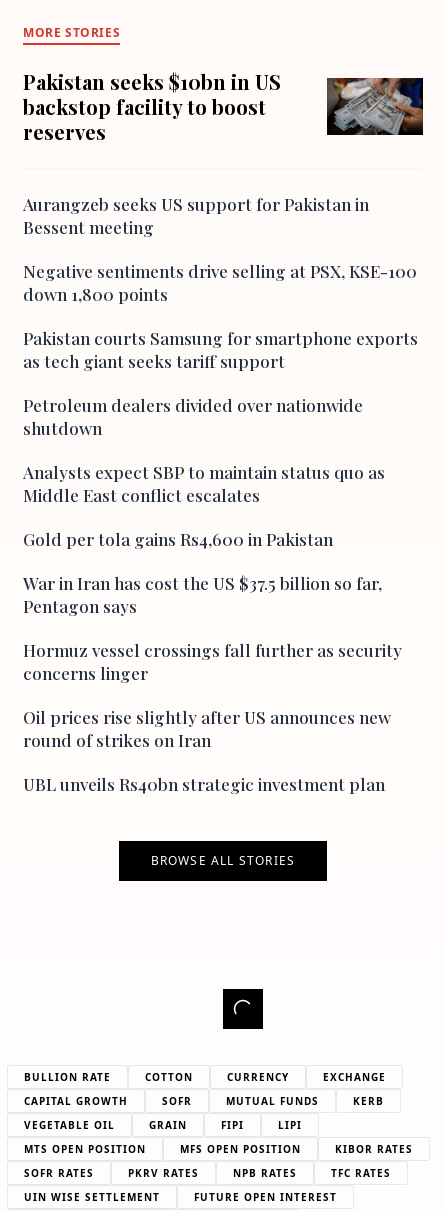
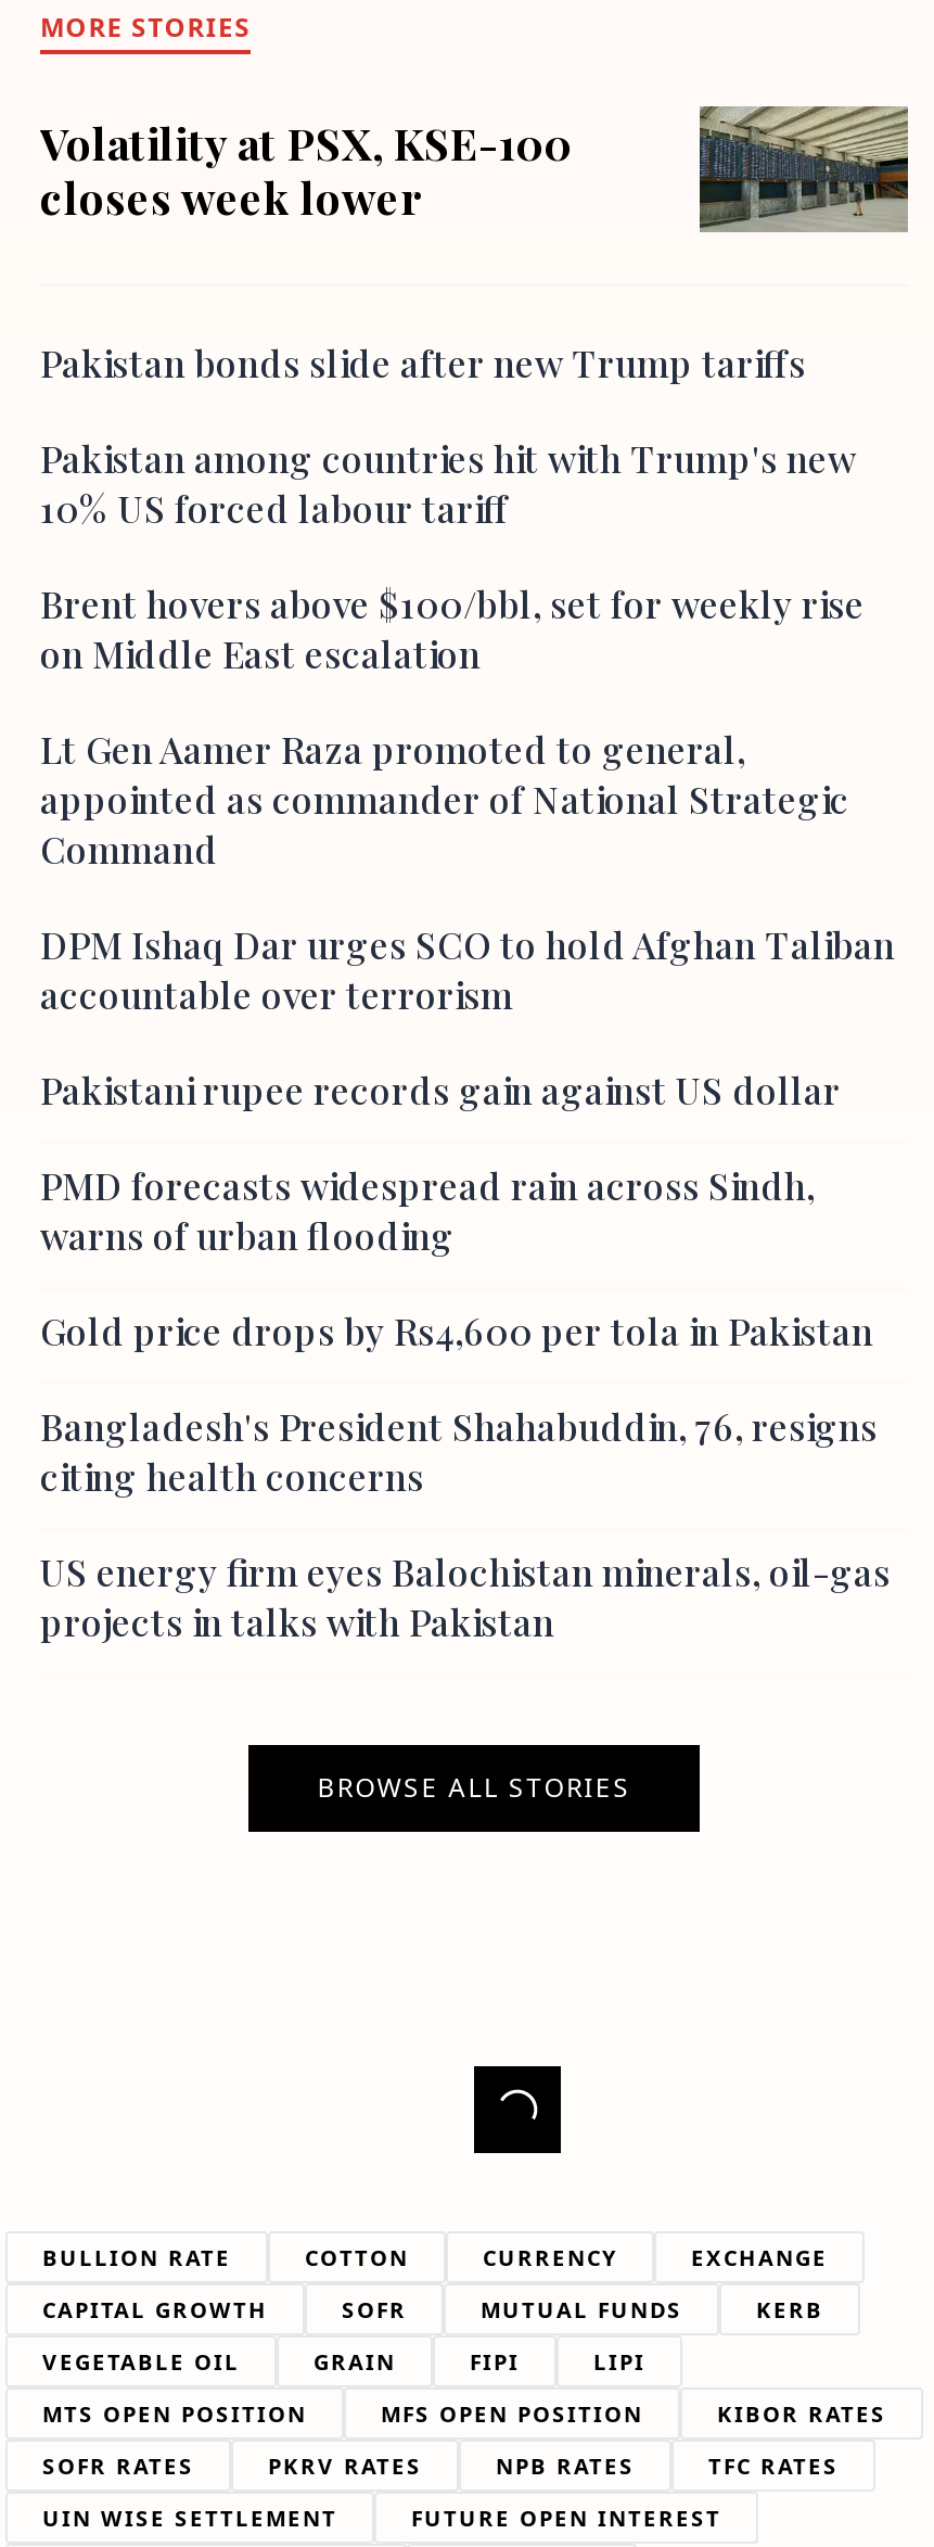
- Pakistan seeks $10bn in US
- backstop facility to boost
- reserves
+ Volatility at PSX, KSE-100
+ closes week lower

- [image]
+ [image]

- Aurangzeb seeks US support for Pakistan in
- Bessent meeting
+ Pakistan bonds slide after new Trump tariffs

- Negative sentiments drive selling at PSX, KSE-100
- down 1,800 points
+ Pakistan among countries hit with Trump's new
+ 10% US forced labour tariff

- Pakistan courts Samsung for smartphone exports
- as tech giant seeks tariff support
+ Brent hovers above $100/bbl, set for weekly rise
+ on Middle East escalation

- Petroleum dealers divided over nationwide
- shutdown
+ Lt Gen Aamer Raza promoted to general,
+ appointed as commander of National Strategic
+ Command

- Analysts expect SBP to maintain status quo as
- Middle East conflict escalates
+ DPM Ishaq Dar urges SCO to hold Afghan Taliban
+ accountable over terrorism

- Gold per tola gains Rs4,600 in Pakistan
+ Pakistani rupee records gain against US dollar

- War in Iran has cost the US $37.5 billion so far,
- Pentagon says
+ PMD forecasts widespread rain across Sindh,
+ warns of urban flooding

- Hormuz vessel crossings fall further as security
- concerns linger
+ Gold price drops by Rs4,600 per tola in Pakistan

- Oil prices rise slightly after US announces new
- round of strikes on Iran
+ Bangladesh's President Shahabuddin, 76, resigns
+ citing health concerns

- UBL unveils Rs40bn strategic investment plan
+ US energy firm eyes Balochistan minerals, oil-gas
+ projects in talks with Pakistan
